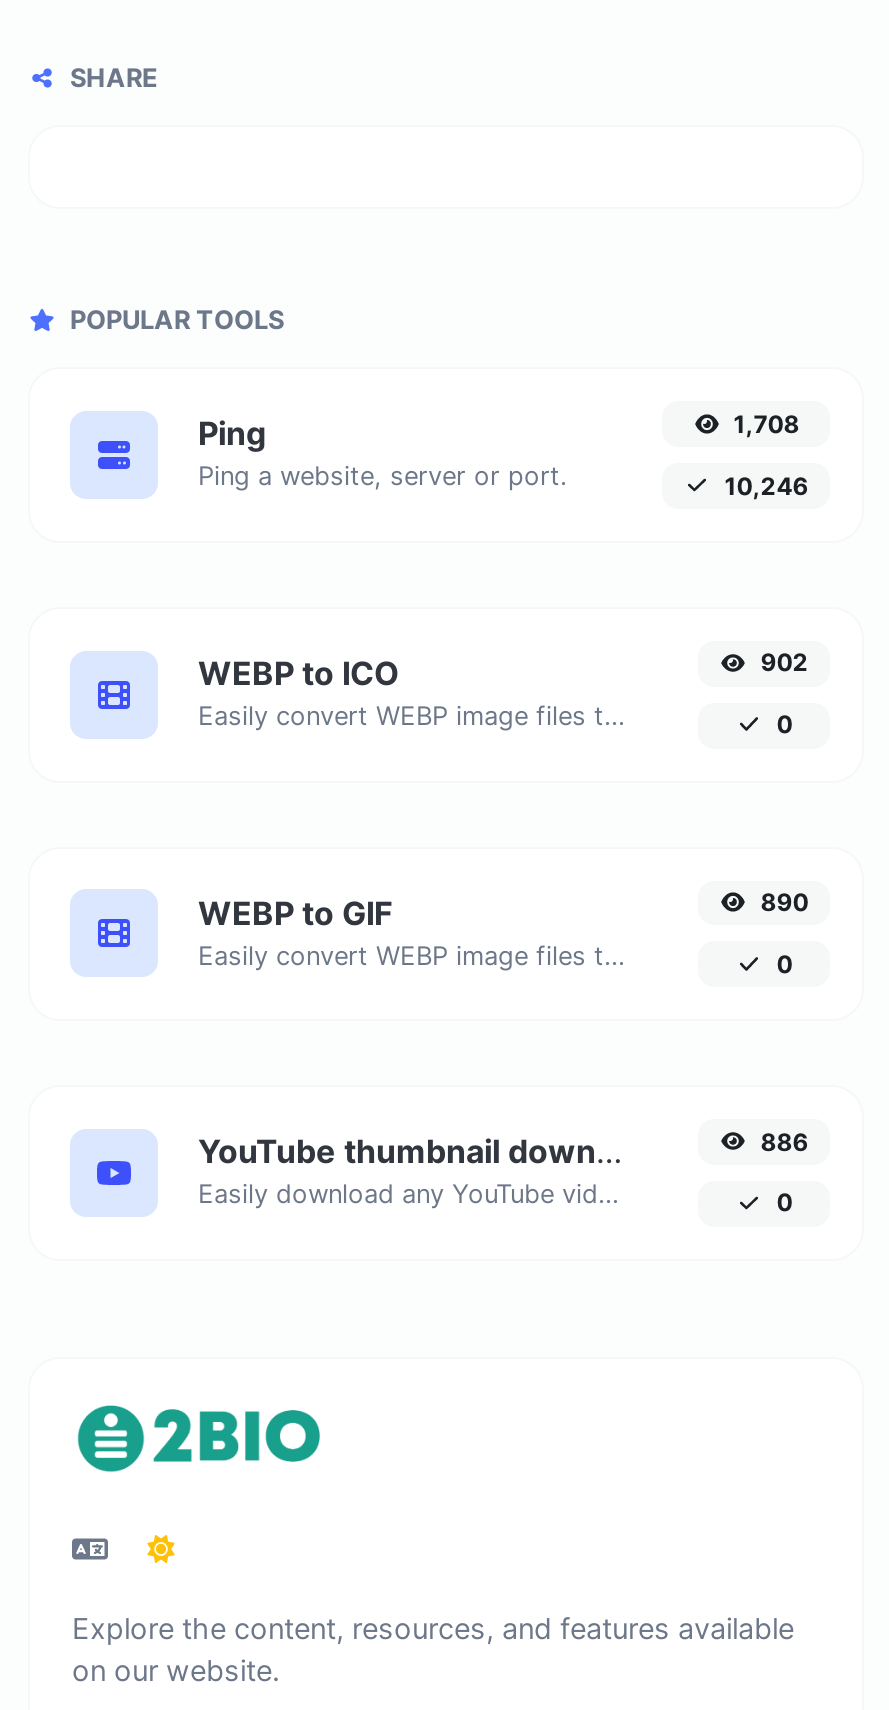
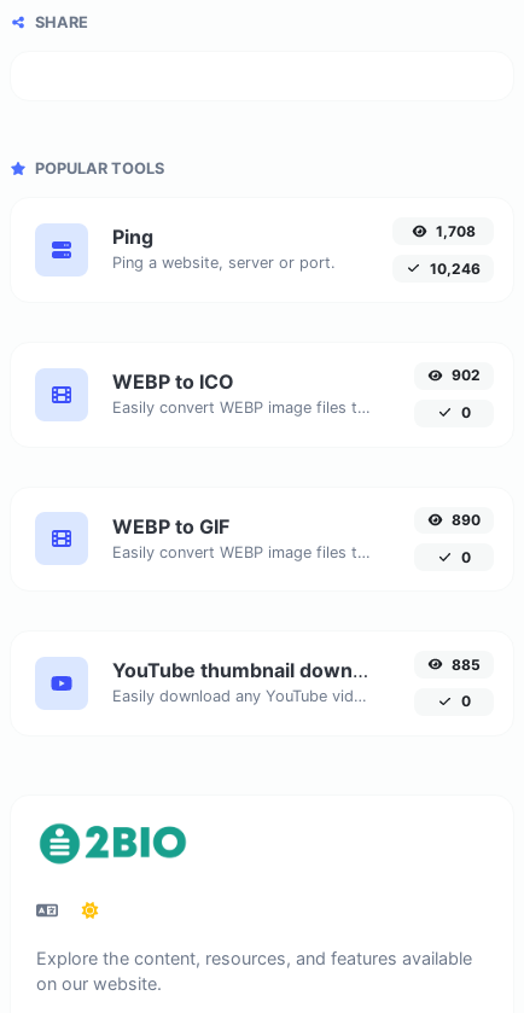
- 886
+ 885
